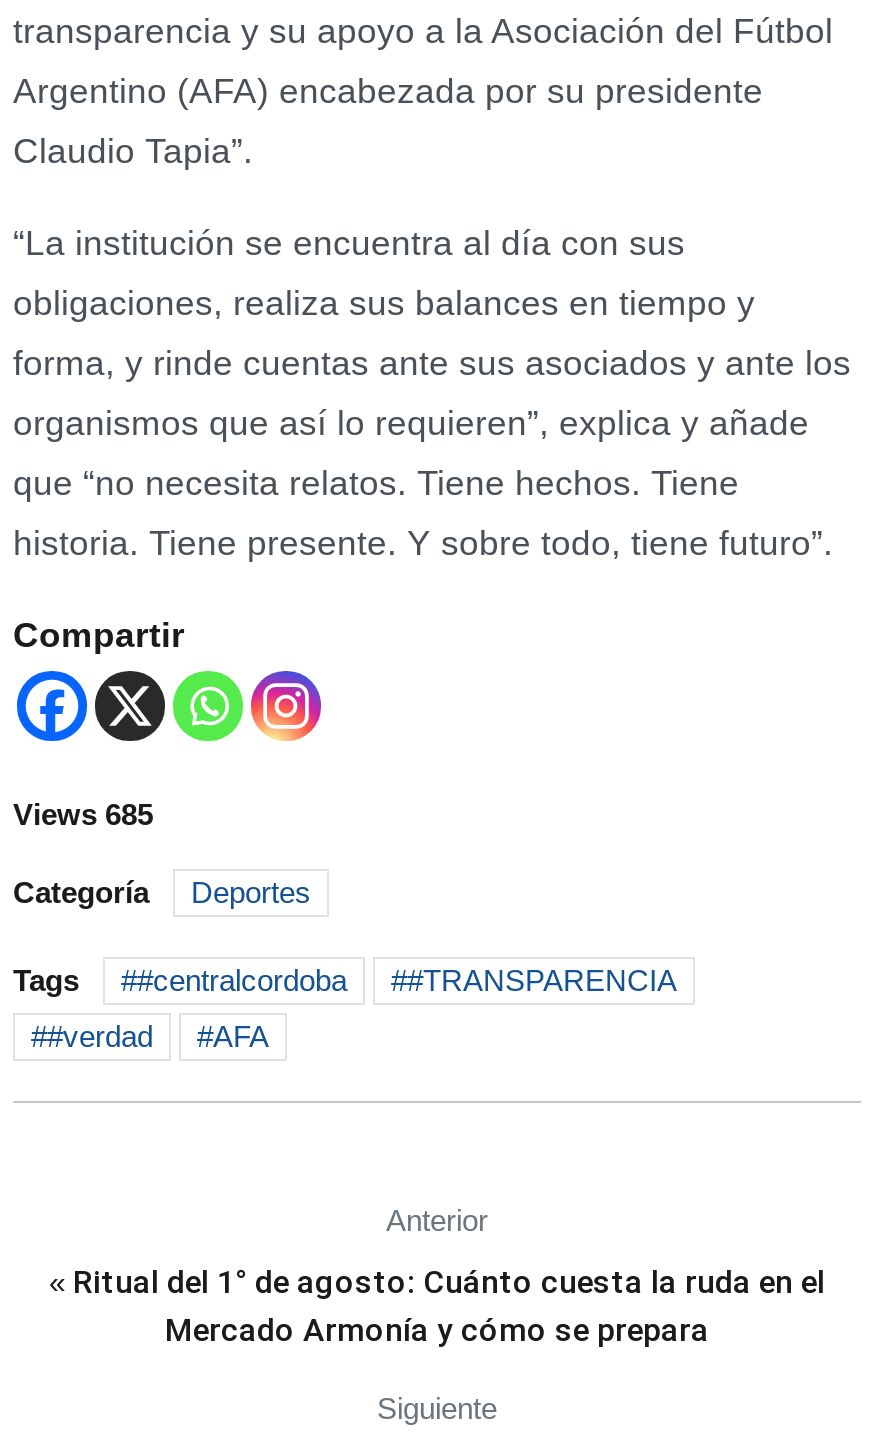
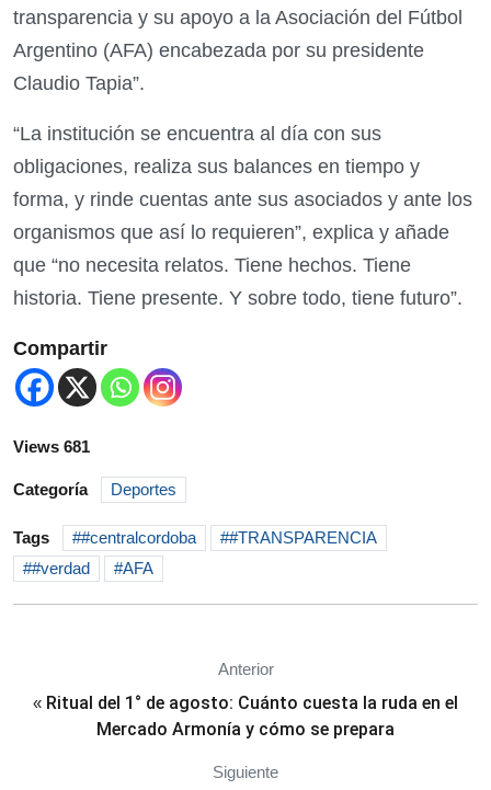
- Views 685
+ Views 681
